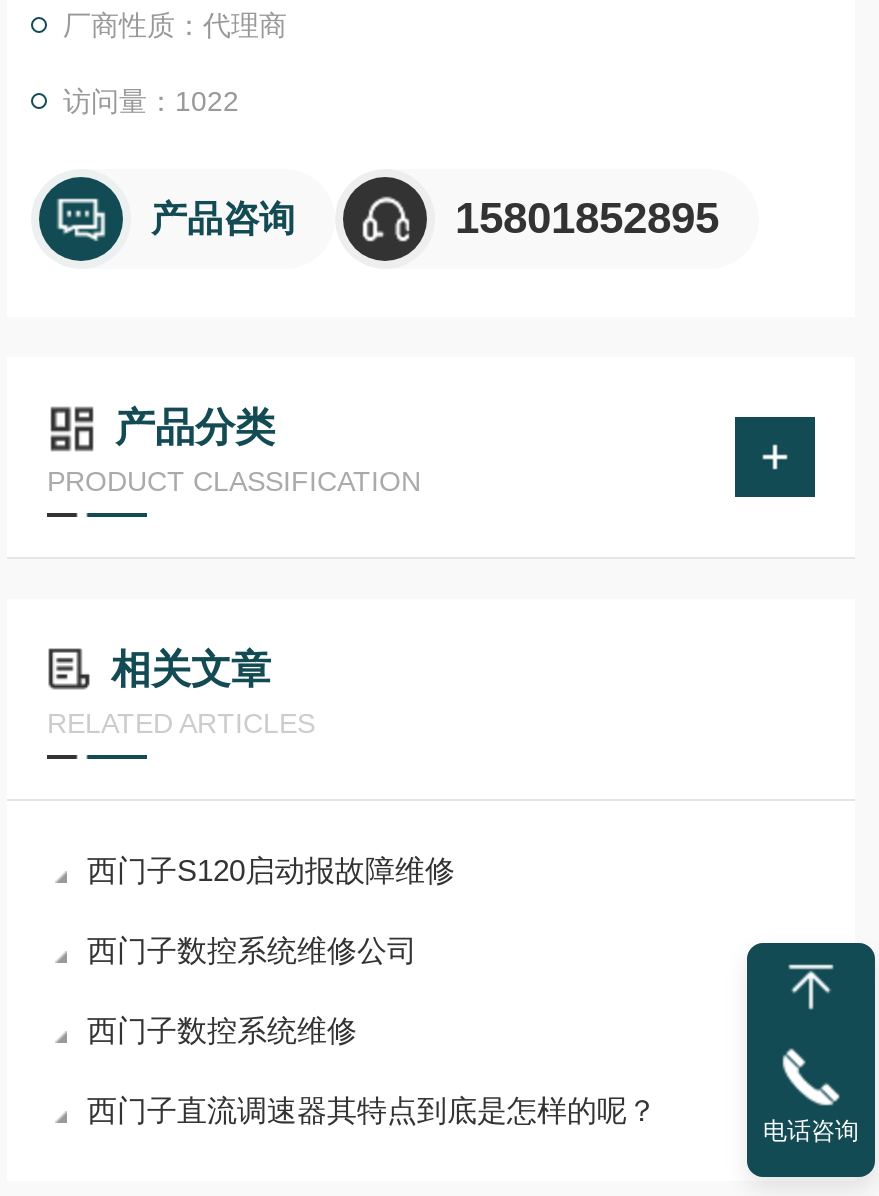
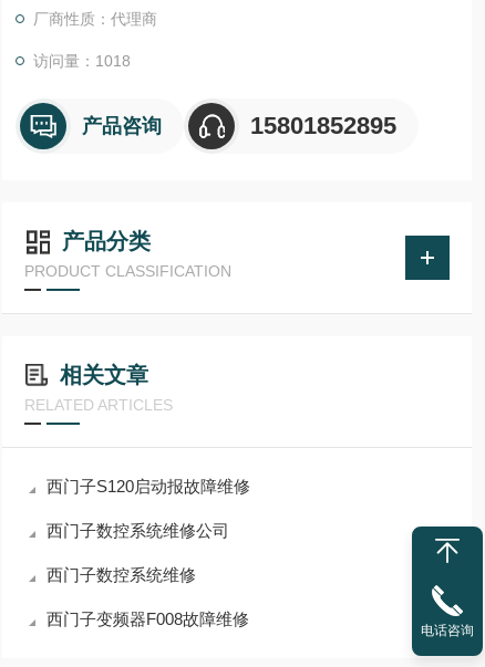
- 访问量：1022
+ 访问量：1018

- 西门子直流调速器其特点到底是怎样的呢？
+ 西门子变频器F008故障维修
